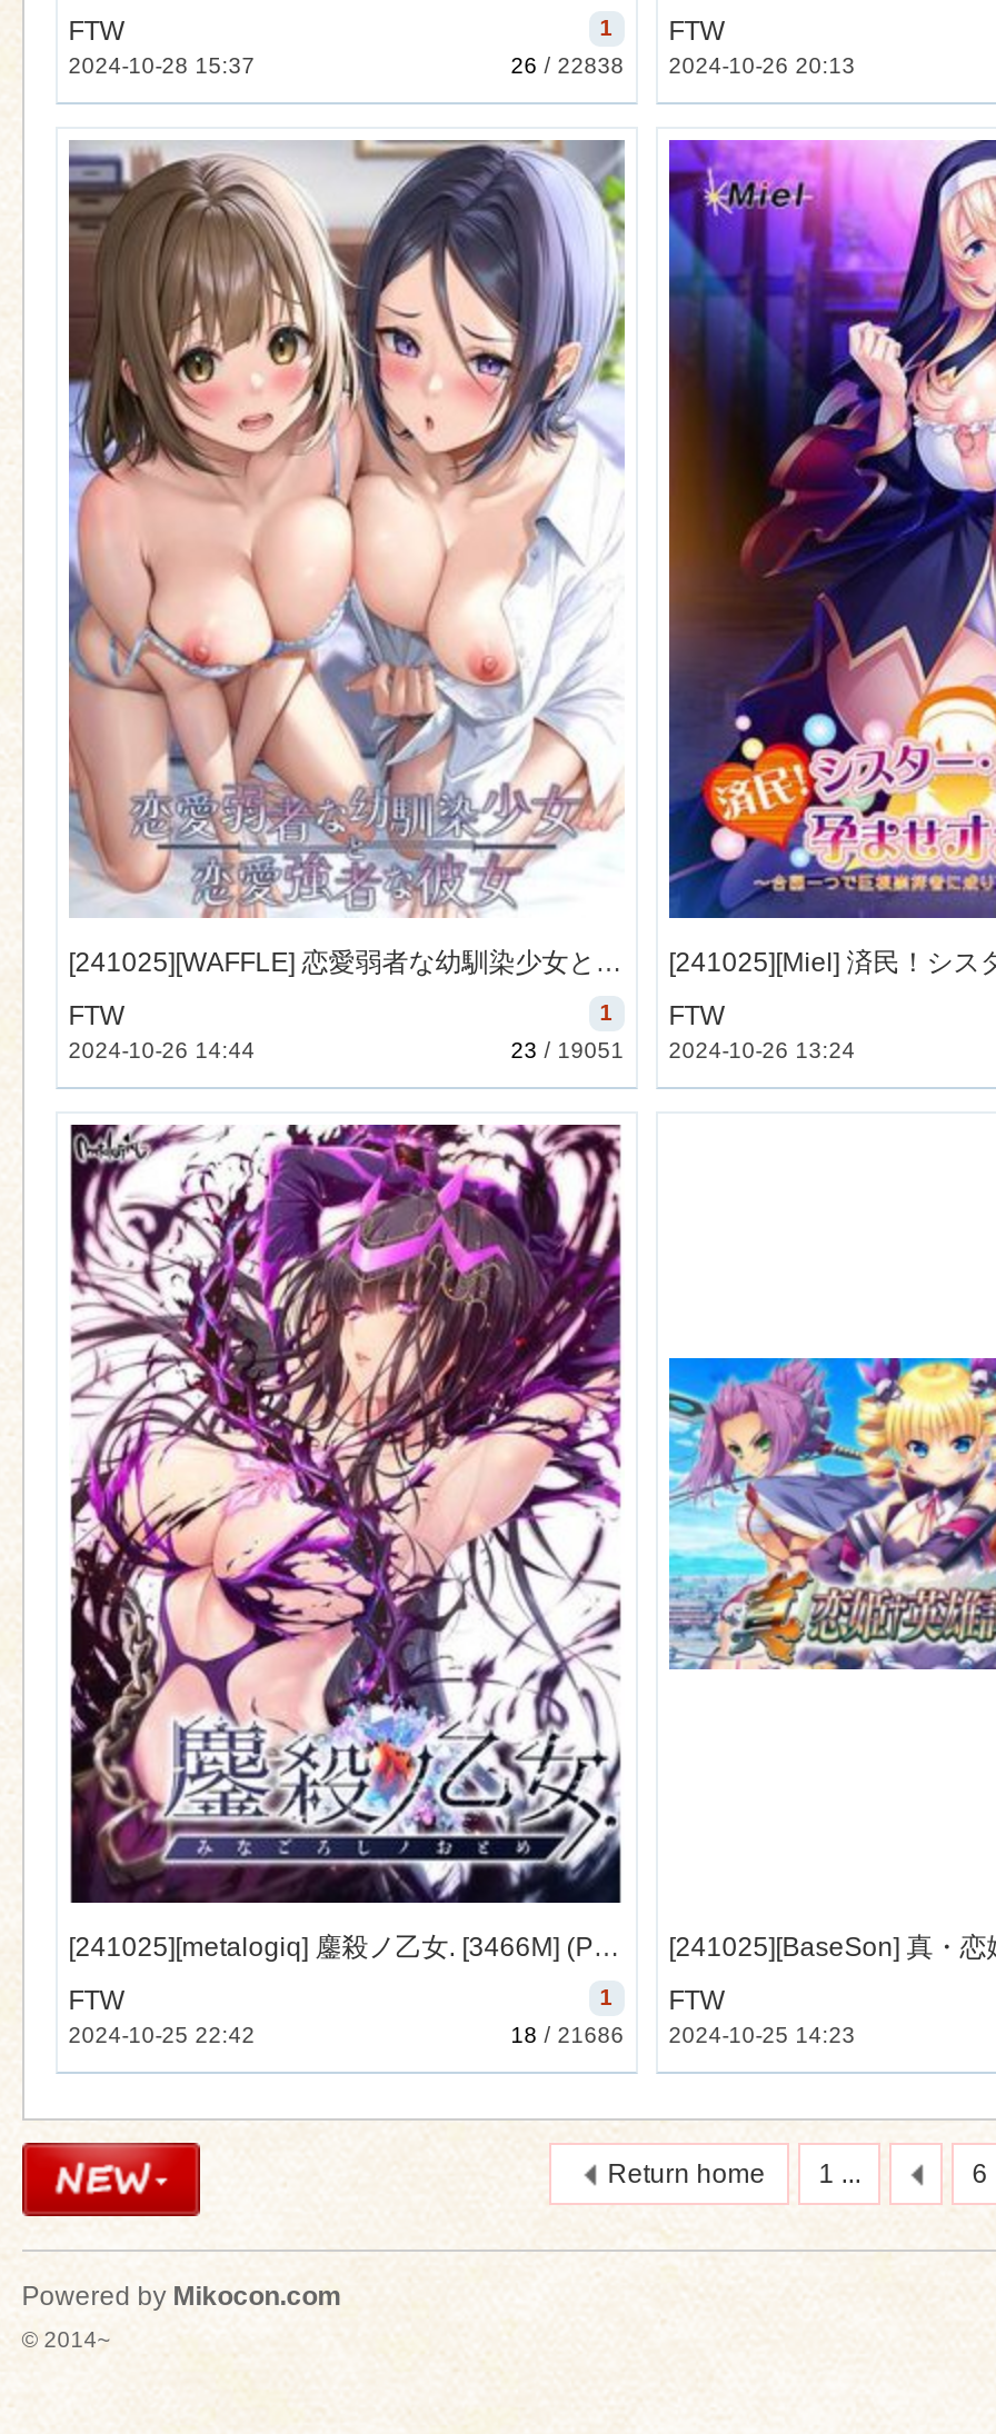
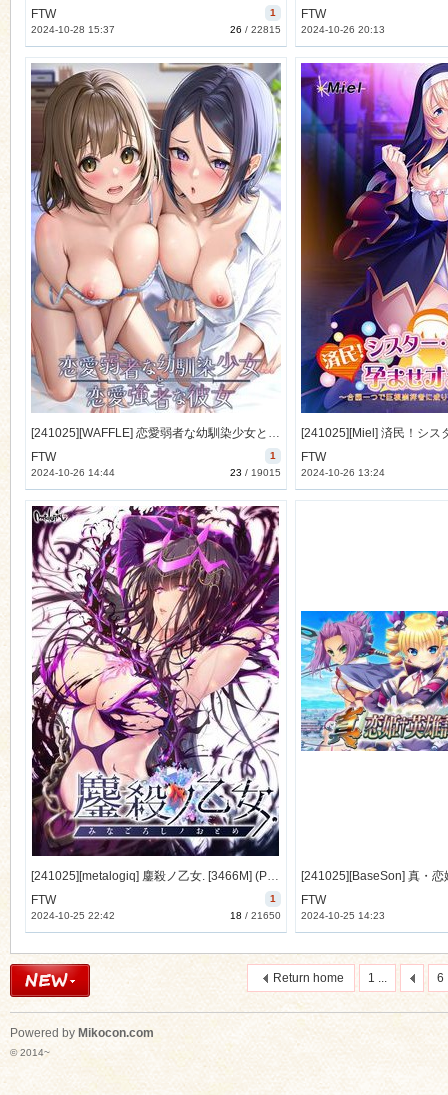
- 26 / 22838 2024-10-26 20:13
+ 26 / 22815 2024-10-26 20:13

- 23 / 19051 2024-10-26 13:24
+ 23 / 19015 2024-10-26 13:24

- 18 / 21686 2024-10-25 14:23
+ 18 / 21650 2024-10-25 14:23
